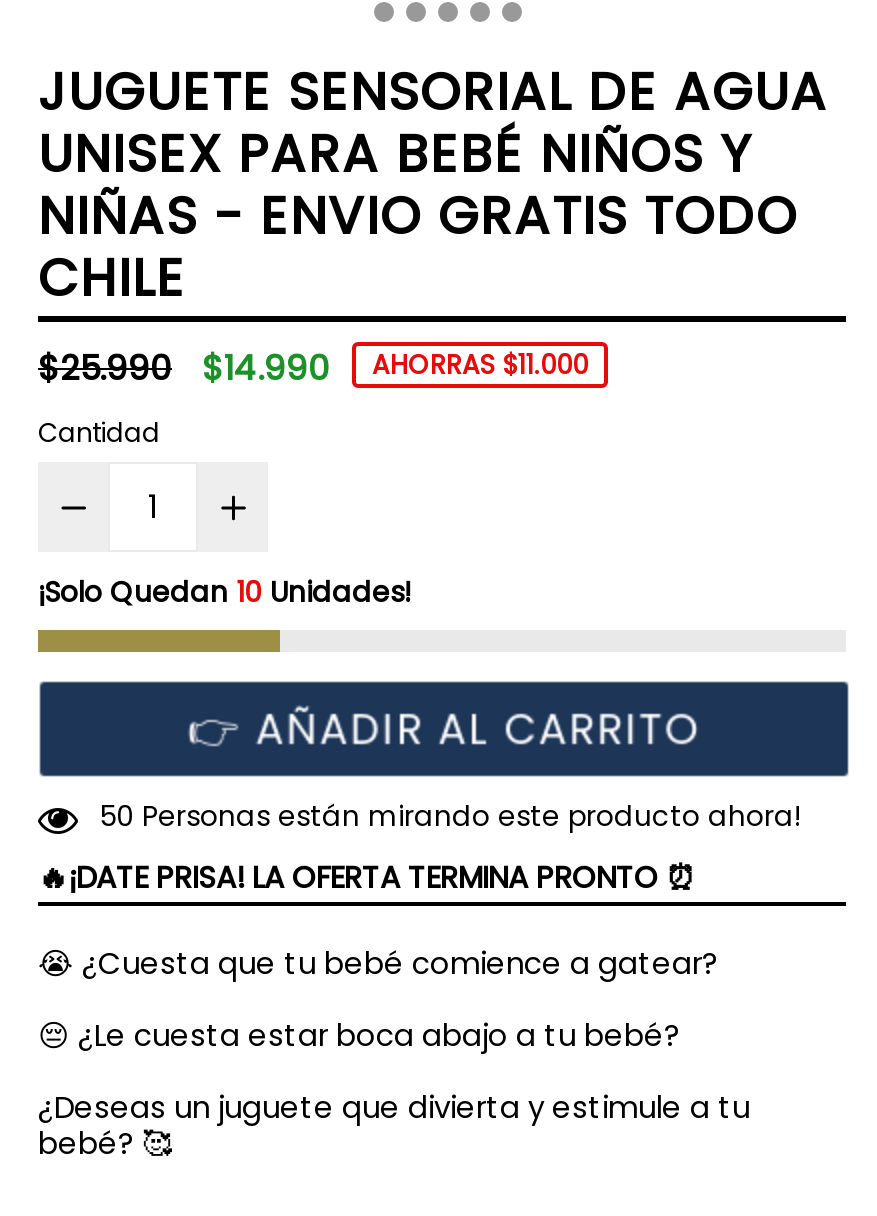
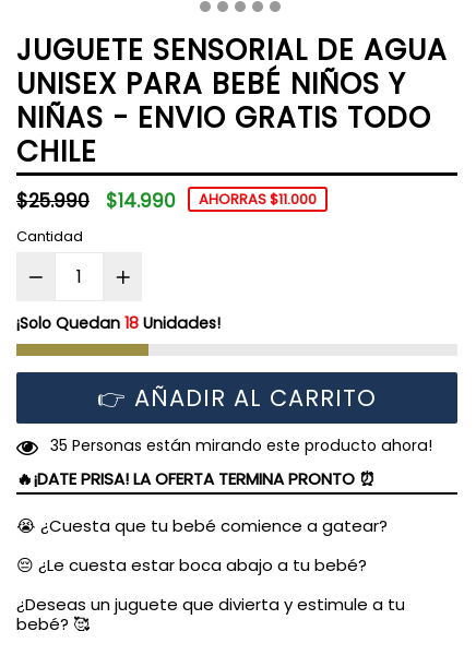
- ¡Solo Quedan 10 Unidades!
+ ¡Solo Quedan 18 Unidades!

- 50 Personas están mirando este producto ahora!
+ 35 Personas están mirando este producto ahora!
